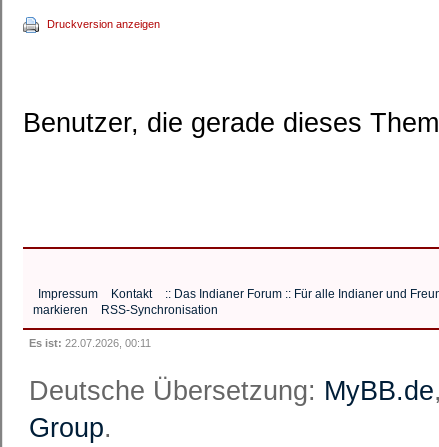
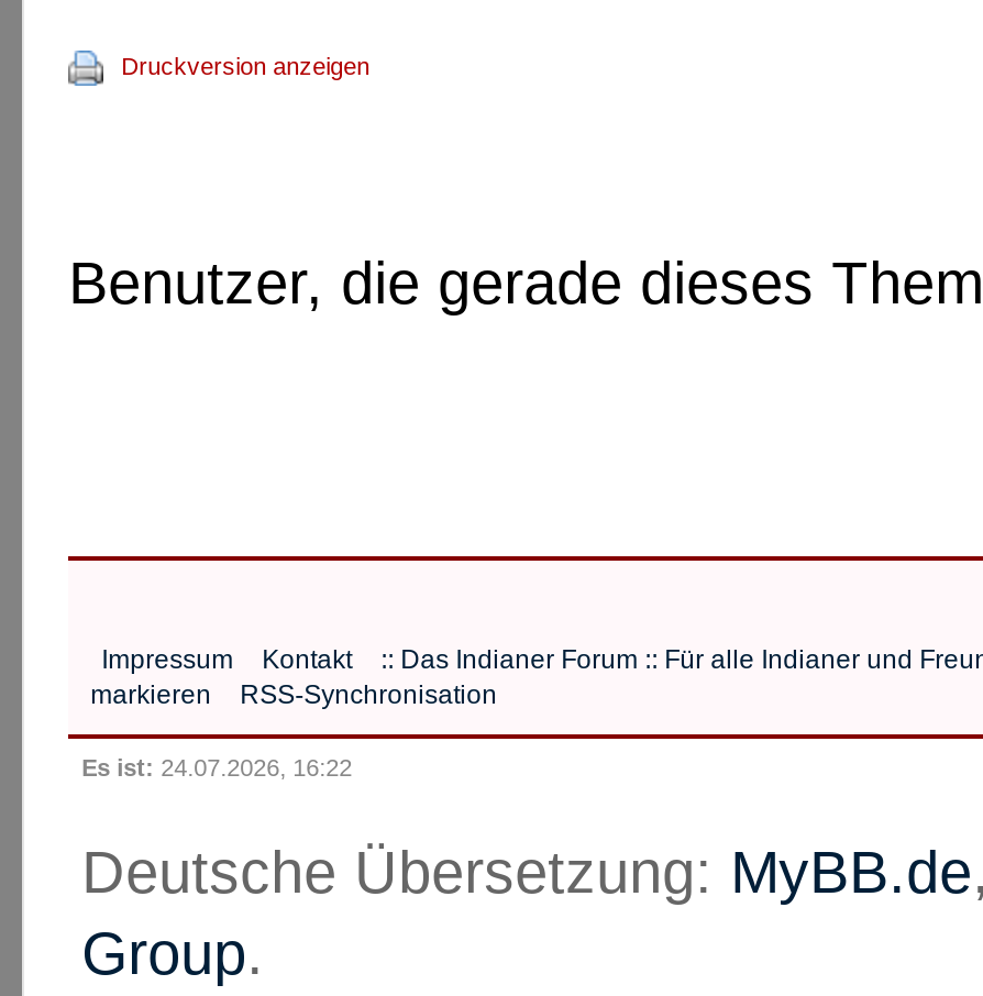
- Es ist: 22.07.2026, 00:11
+ Es ist: 24.07.2026, 16:22
